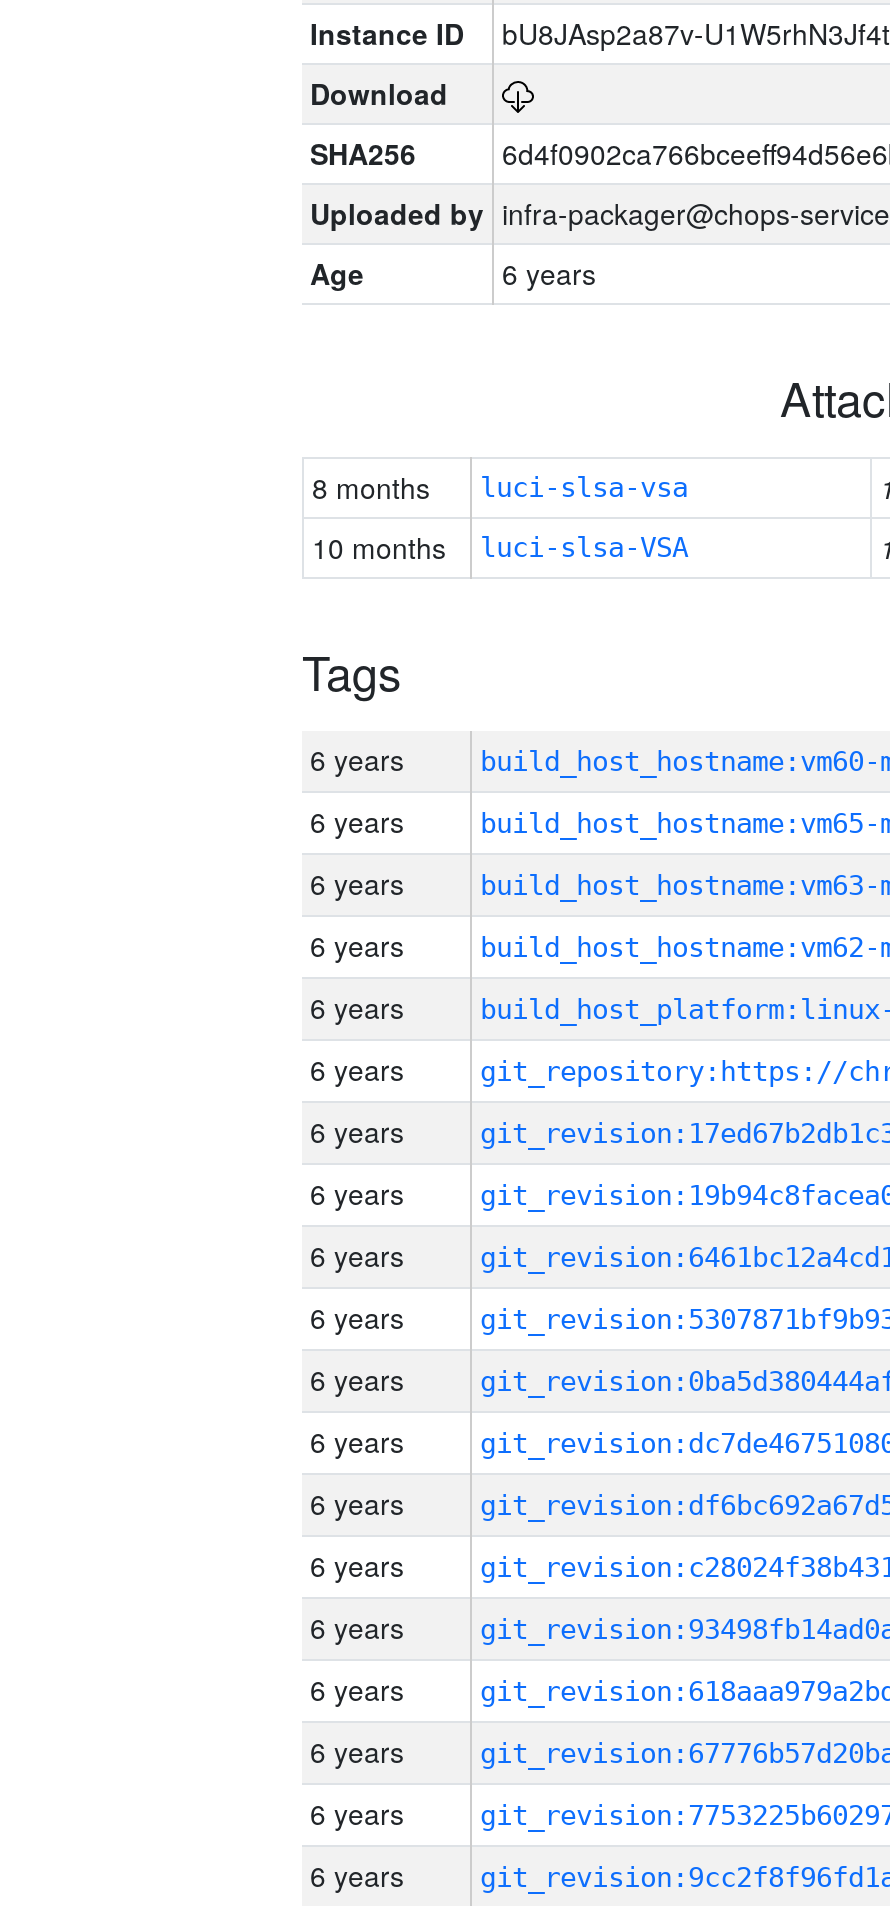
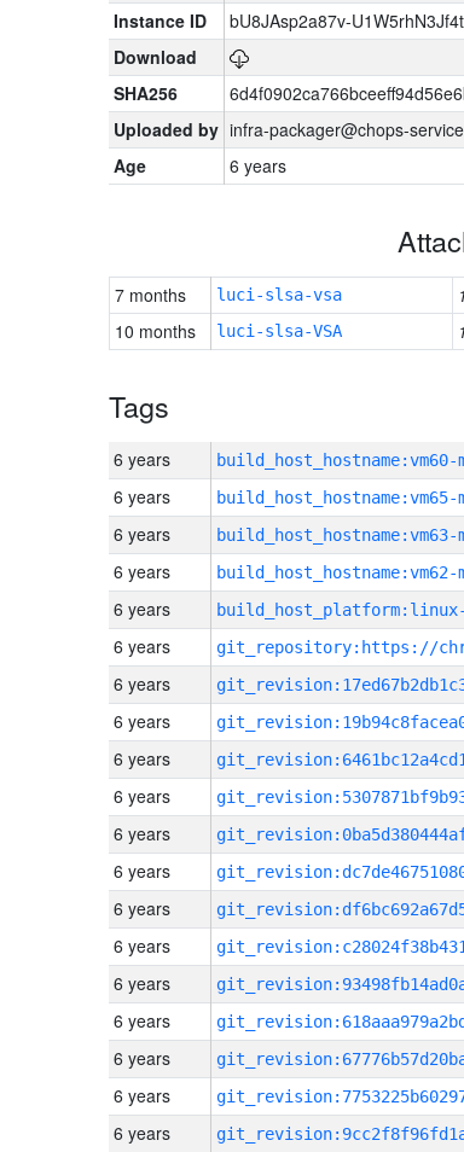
- 8 months luci-slsa-vsa
+ 7 months luci-slsa-vsa
